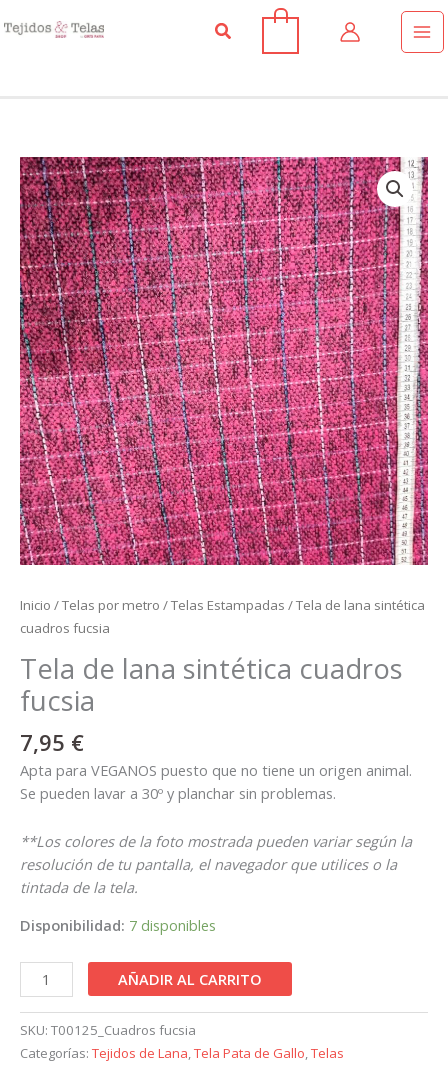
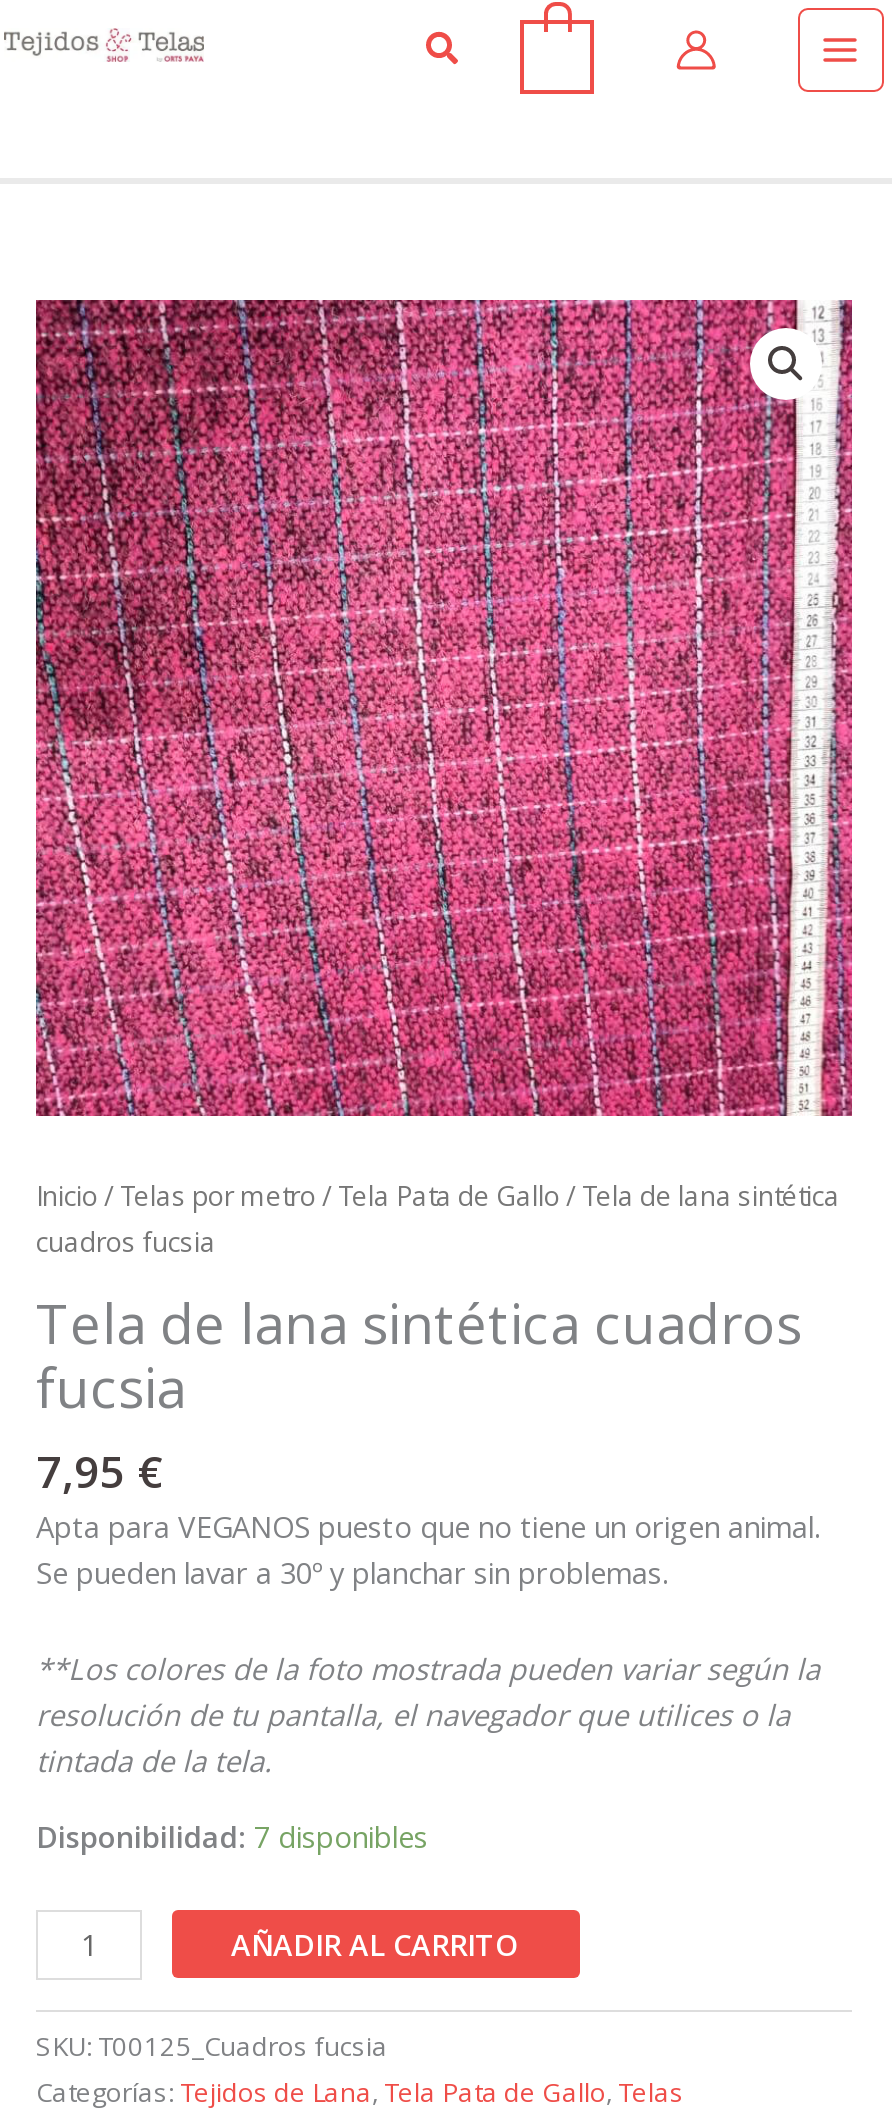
- Inicio / Telas por metro / Telas Estampadas / Tela de lana sintética
+ Inicio / Telas por metro / Tela Pata de Gallo / Tela de lana sintética
